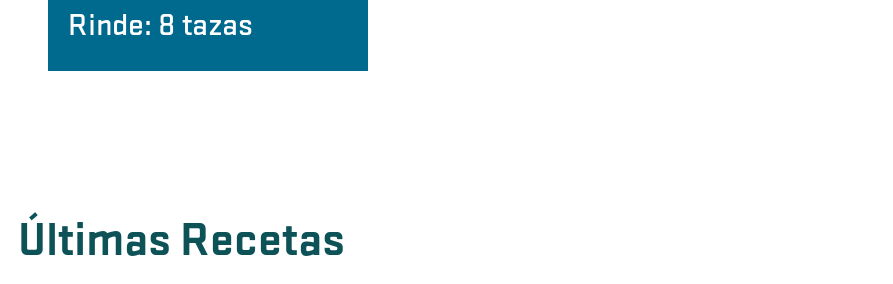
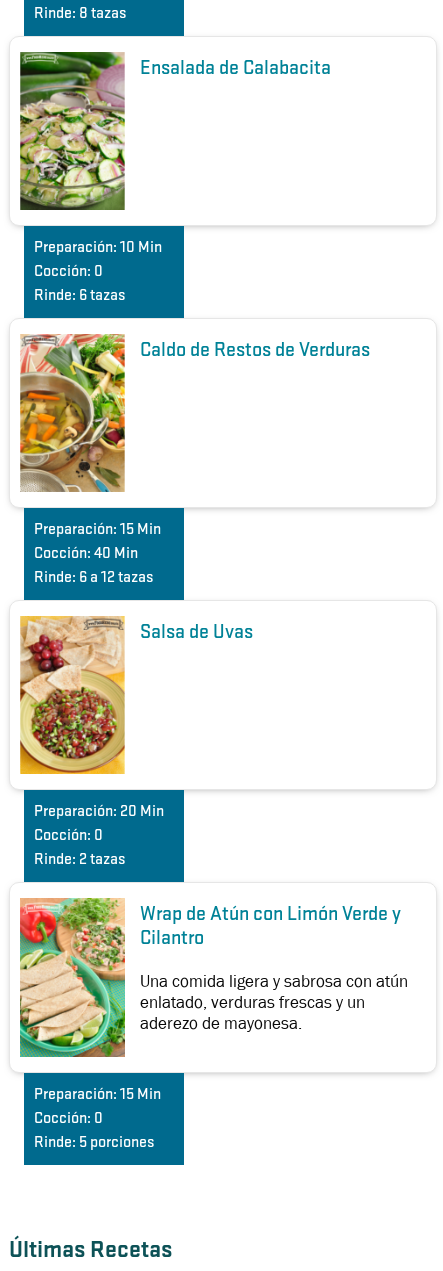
+ [image]
+ Ensalada de Calabacita

+ [image]
+ Preparación: 10 Min
+ Cocción: 0
+ Rinde: 6 tazas
+ Caldo de Restos de Verduras

+ [image]
+ Preparación: 15 Min
+ Cocción: 40 Min
+ Rinde: 6 a 12 tazas
+ Salsa de Uvas

+ [image]
+ Preparación: 20 Min
+ Cocción: 0
+ Rinde: 2 tazas
+ Wrap de Atún con Limón Verde y
+ Cilantro
+ Una comida ligera y sabrosa con atún
+ enlatado, verduras frescas y un
+ aderezo de mayonesa.
+ Preparación: 15 Min
+ Cocción: 0
+ Rinde: 5 porciones
